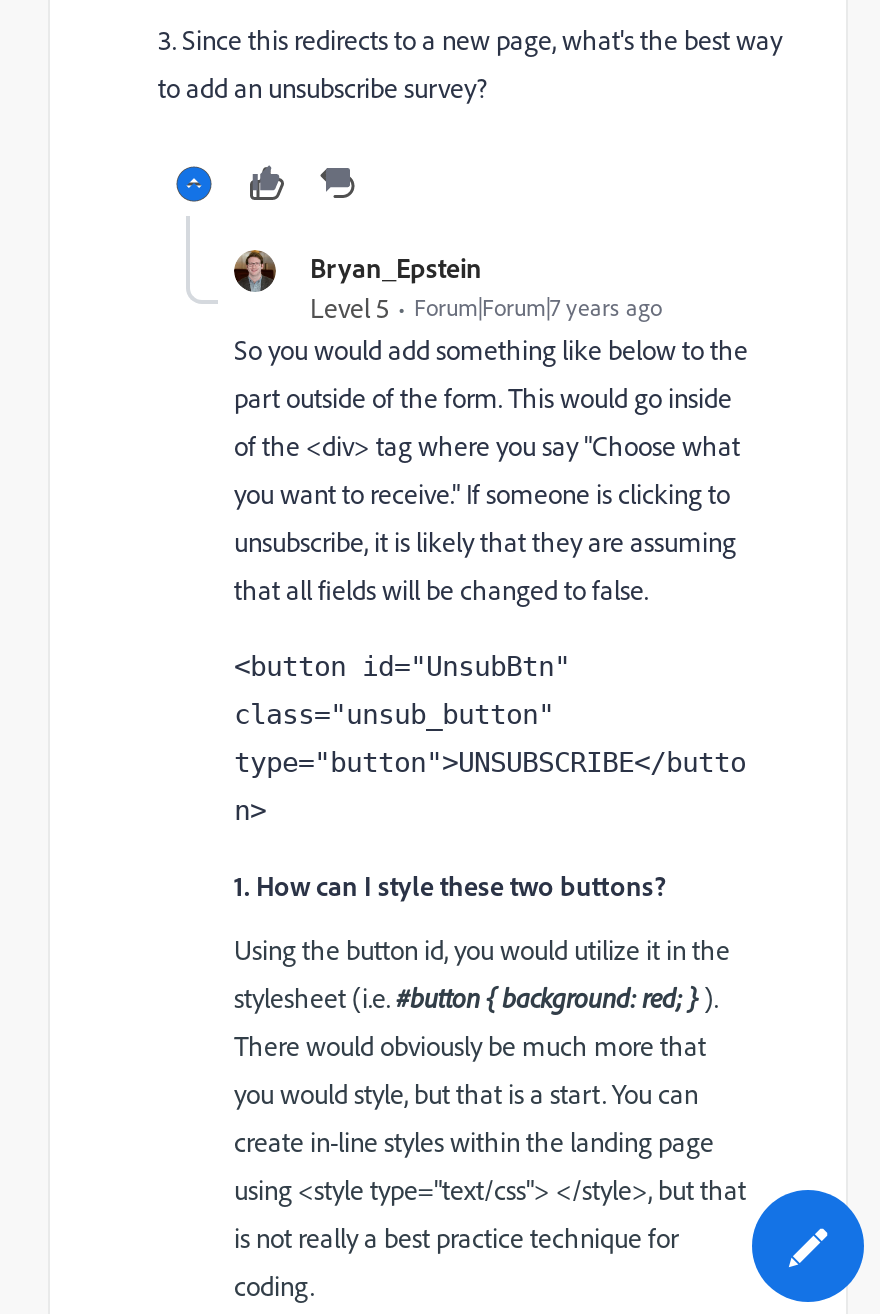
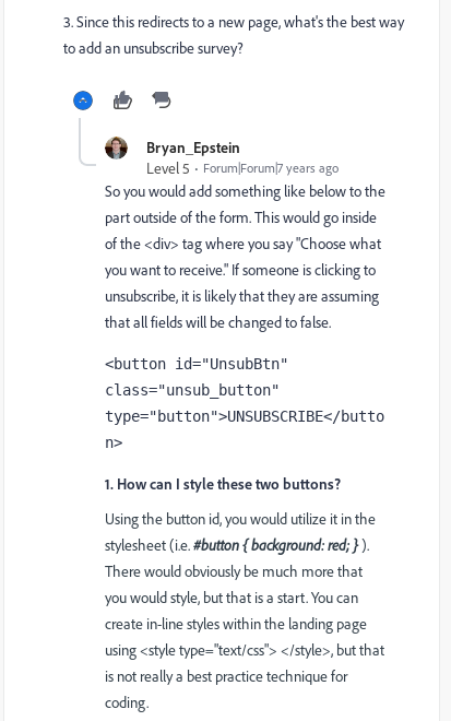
- [image]
